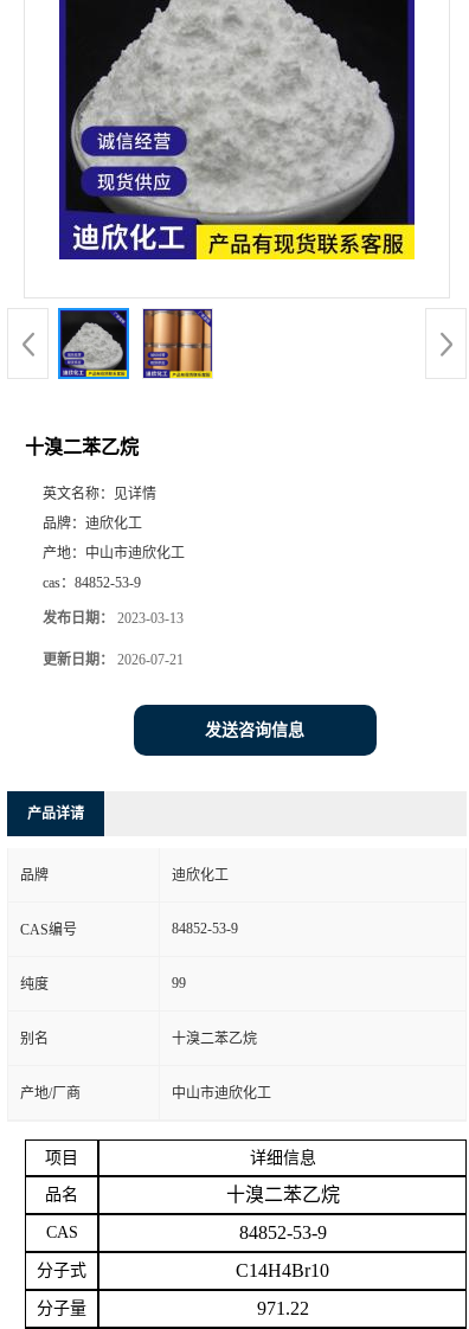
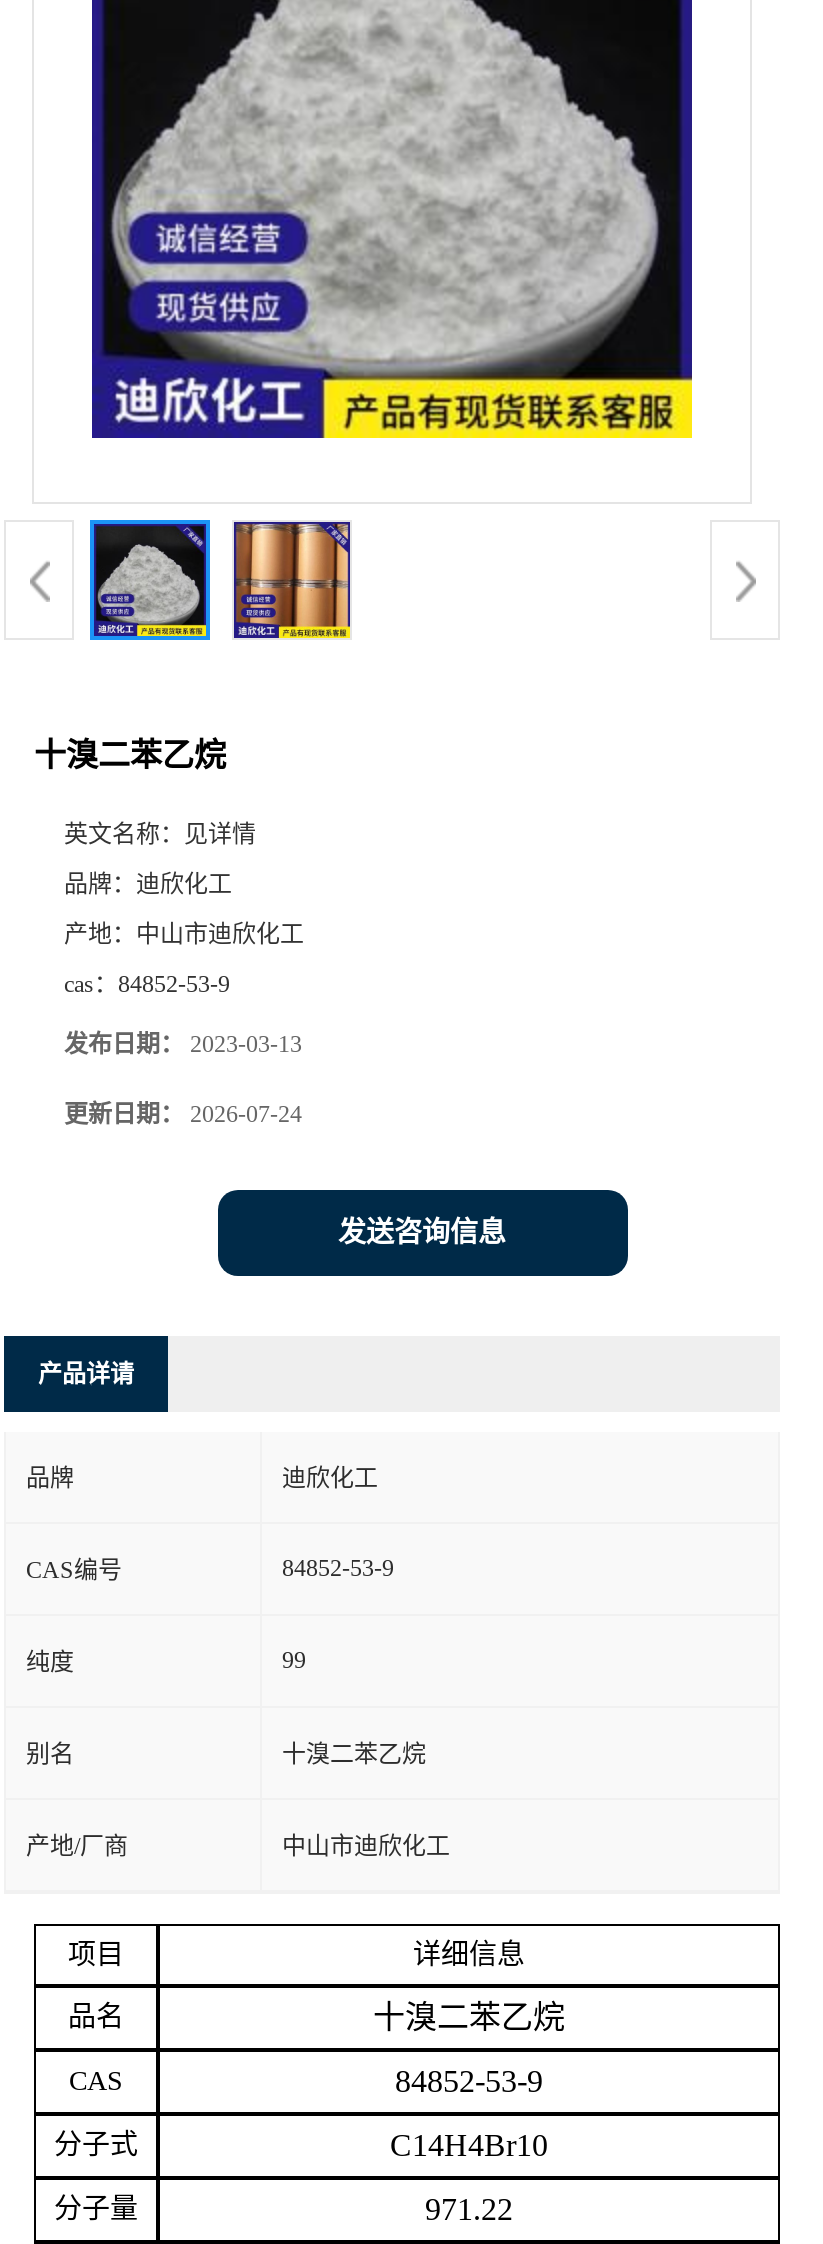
- 更新日期：2026-07-21
+ 更新日期：2026-07-24
